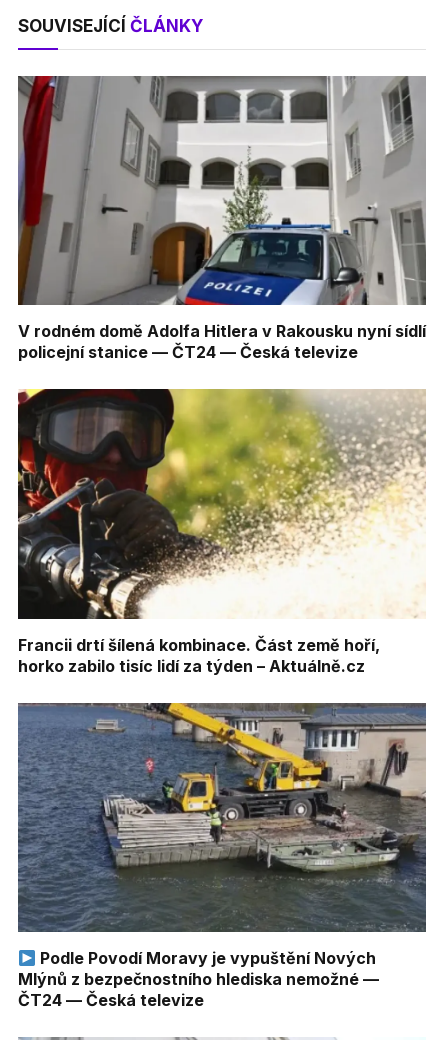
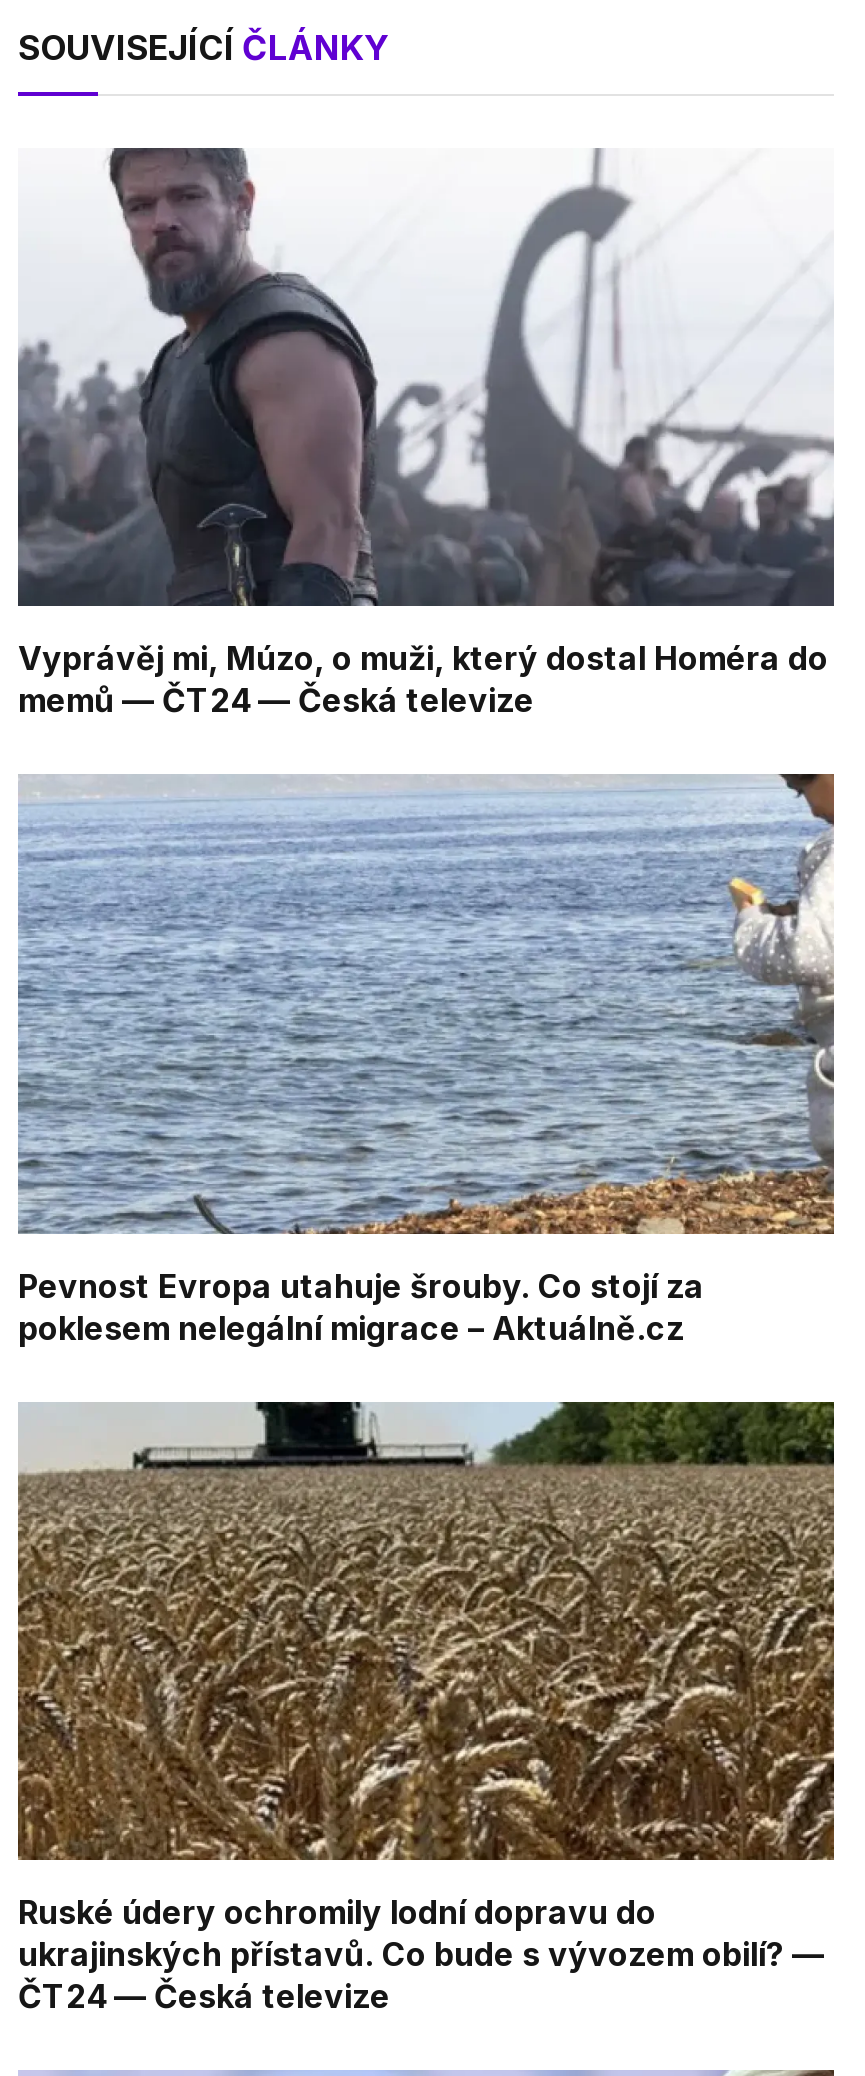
- [image]
- V rodném domě Adolfa Hitlera v Rakousku nyní sídlí
- policejní stanice — ČT24 — Česká televize
+ [image]
+ Vyprávěj mi, Múzo, o muži, který dostal Homéra do
+ memů — ČT24 — Česká televize

- [image]
- Francii drtí šílená kombinace. Část země hoří,
- horko zabilo tisíc lidí za týden – Aktuálně.cz
+ [image]
+ Pevnost Evropa utahuje šrouby. Co stojí za
+ poklesem nelegální migrace – Aktuálně.cz

- [image]
- Podle Povodí Moravy je vypuštění Nových
- Mlýnů z bezpečnostního hlediska nemožné —
+ [image]
+ Ruské údery ochromily lodní dopravu do
+ ukrajinských přístavů. Co bude s vývozem obilí? —
